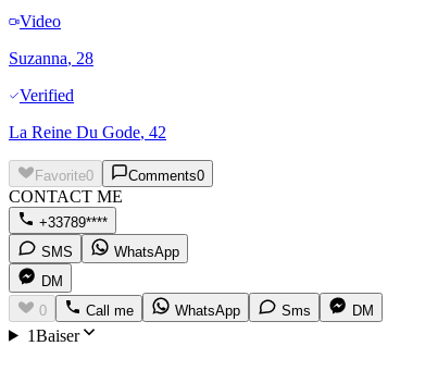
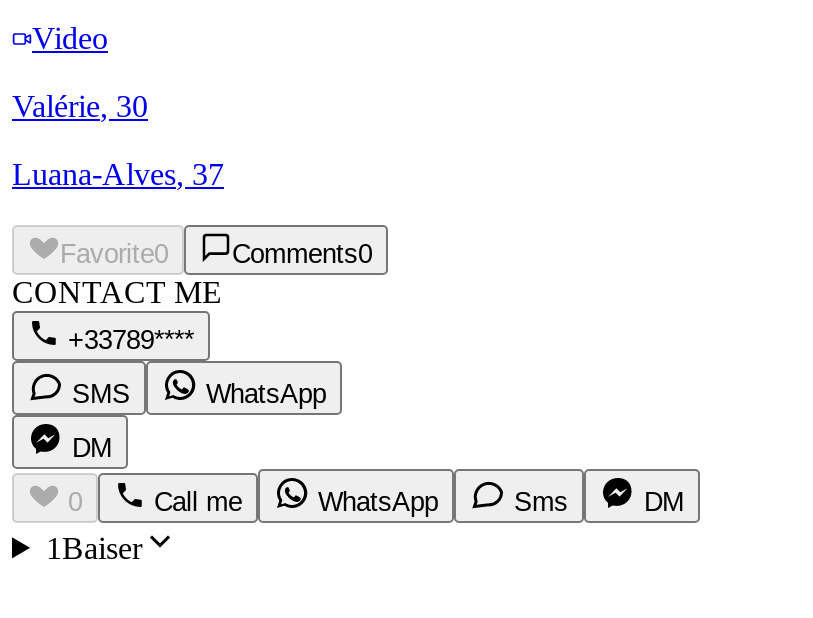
- Suzanna, 28
- Verified
- La Reine Du Gode, 42
+ Valérie, 30
+ Luana-Alves, 37
